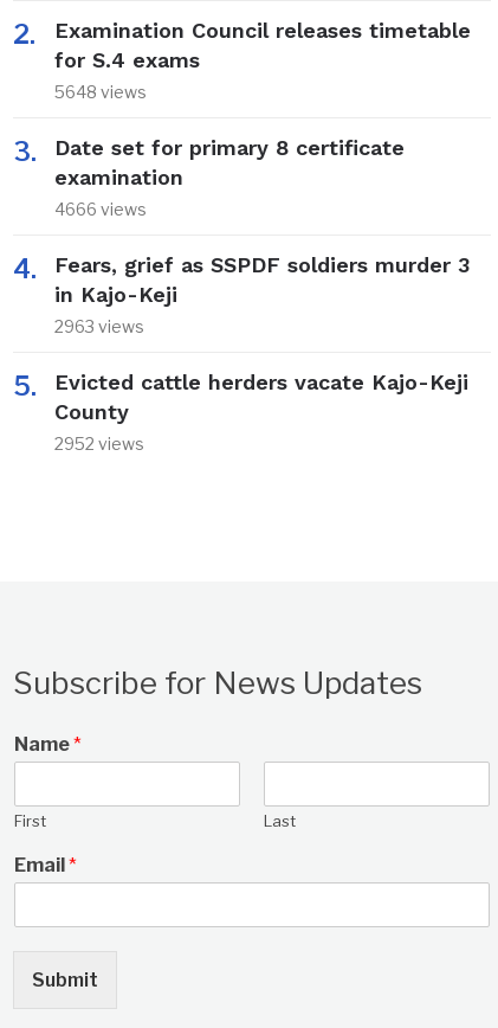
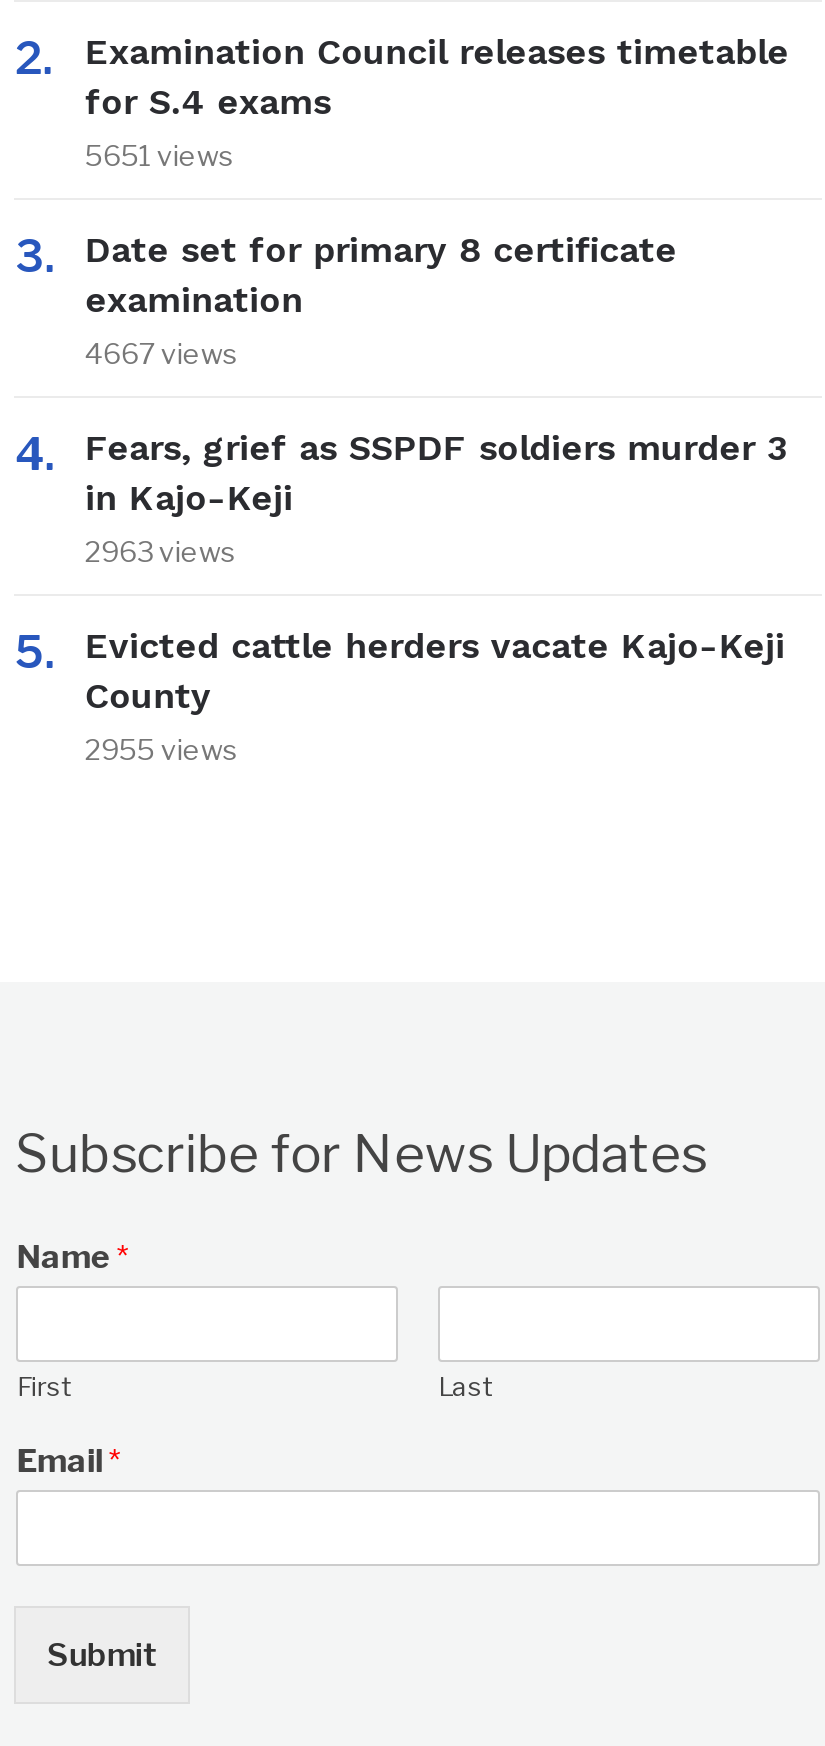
- 5648 views
+ 5651 views

- 4666 views
+ 4667 views

- 2952 views
+ 2955 views
